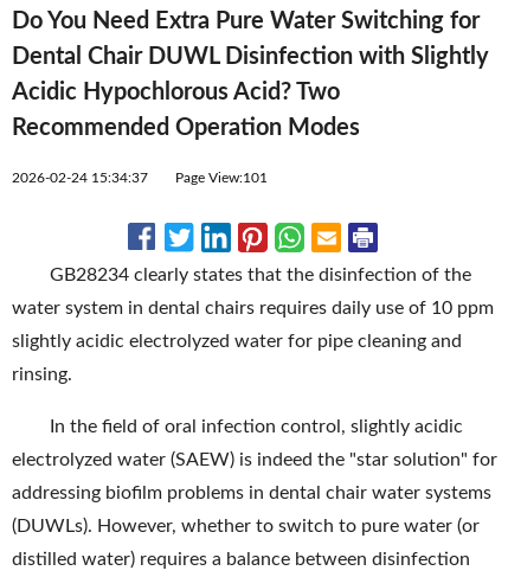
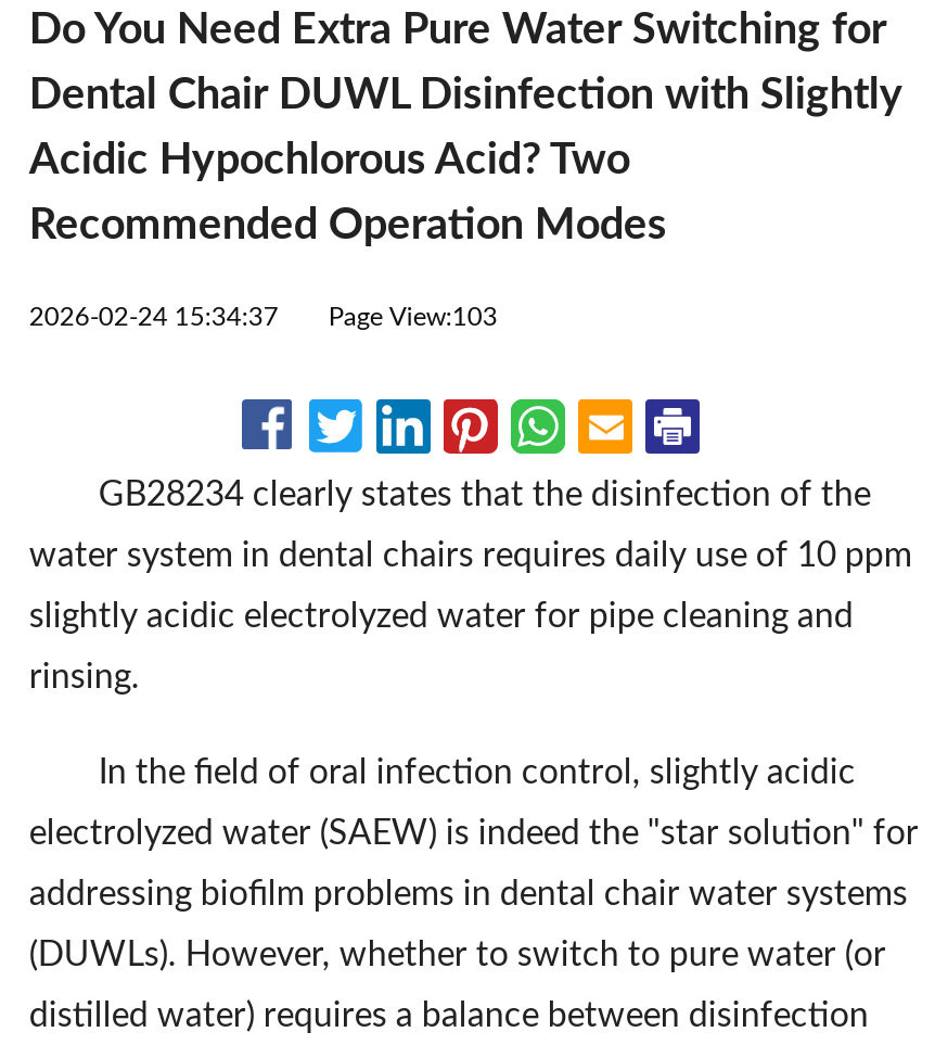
- 2026-02-24 15:34:37 Page View:101
+ 2026-02-24 15:34:37 Page View:103
